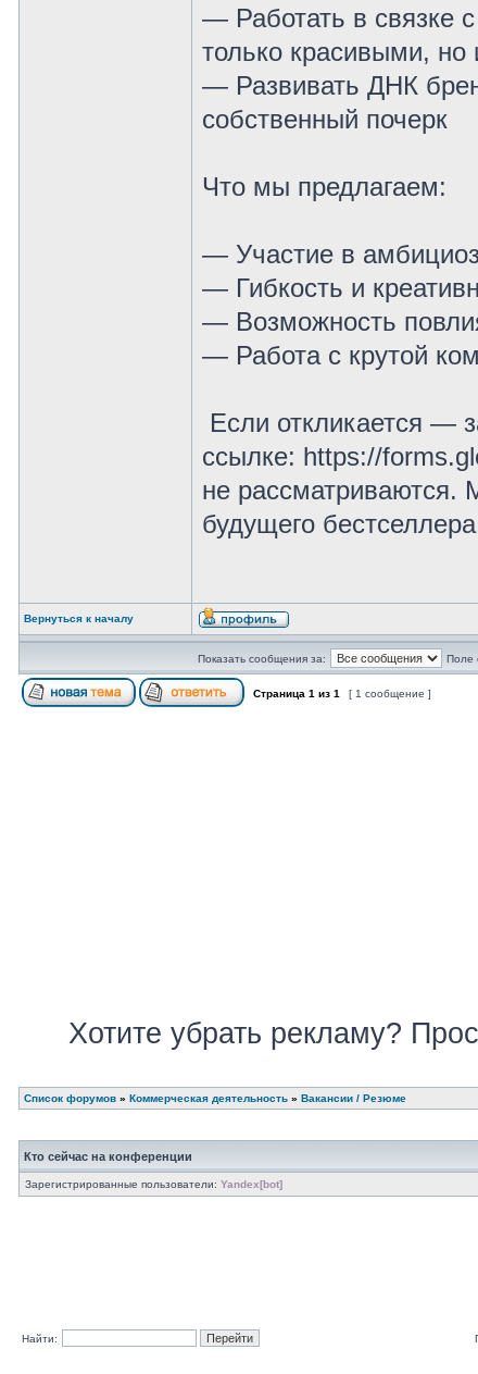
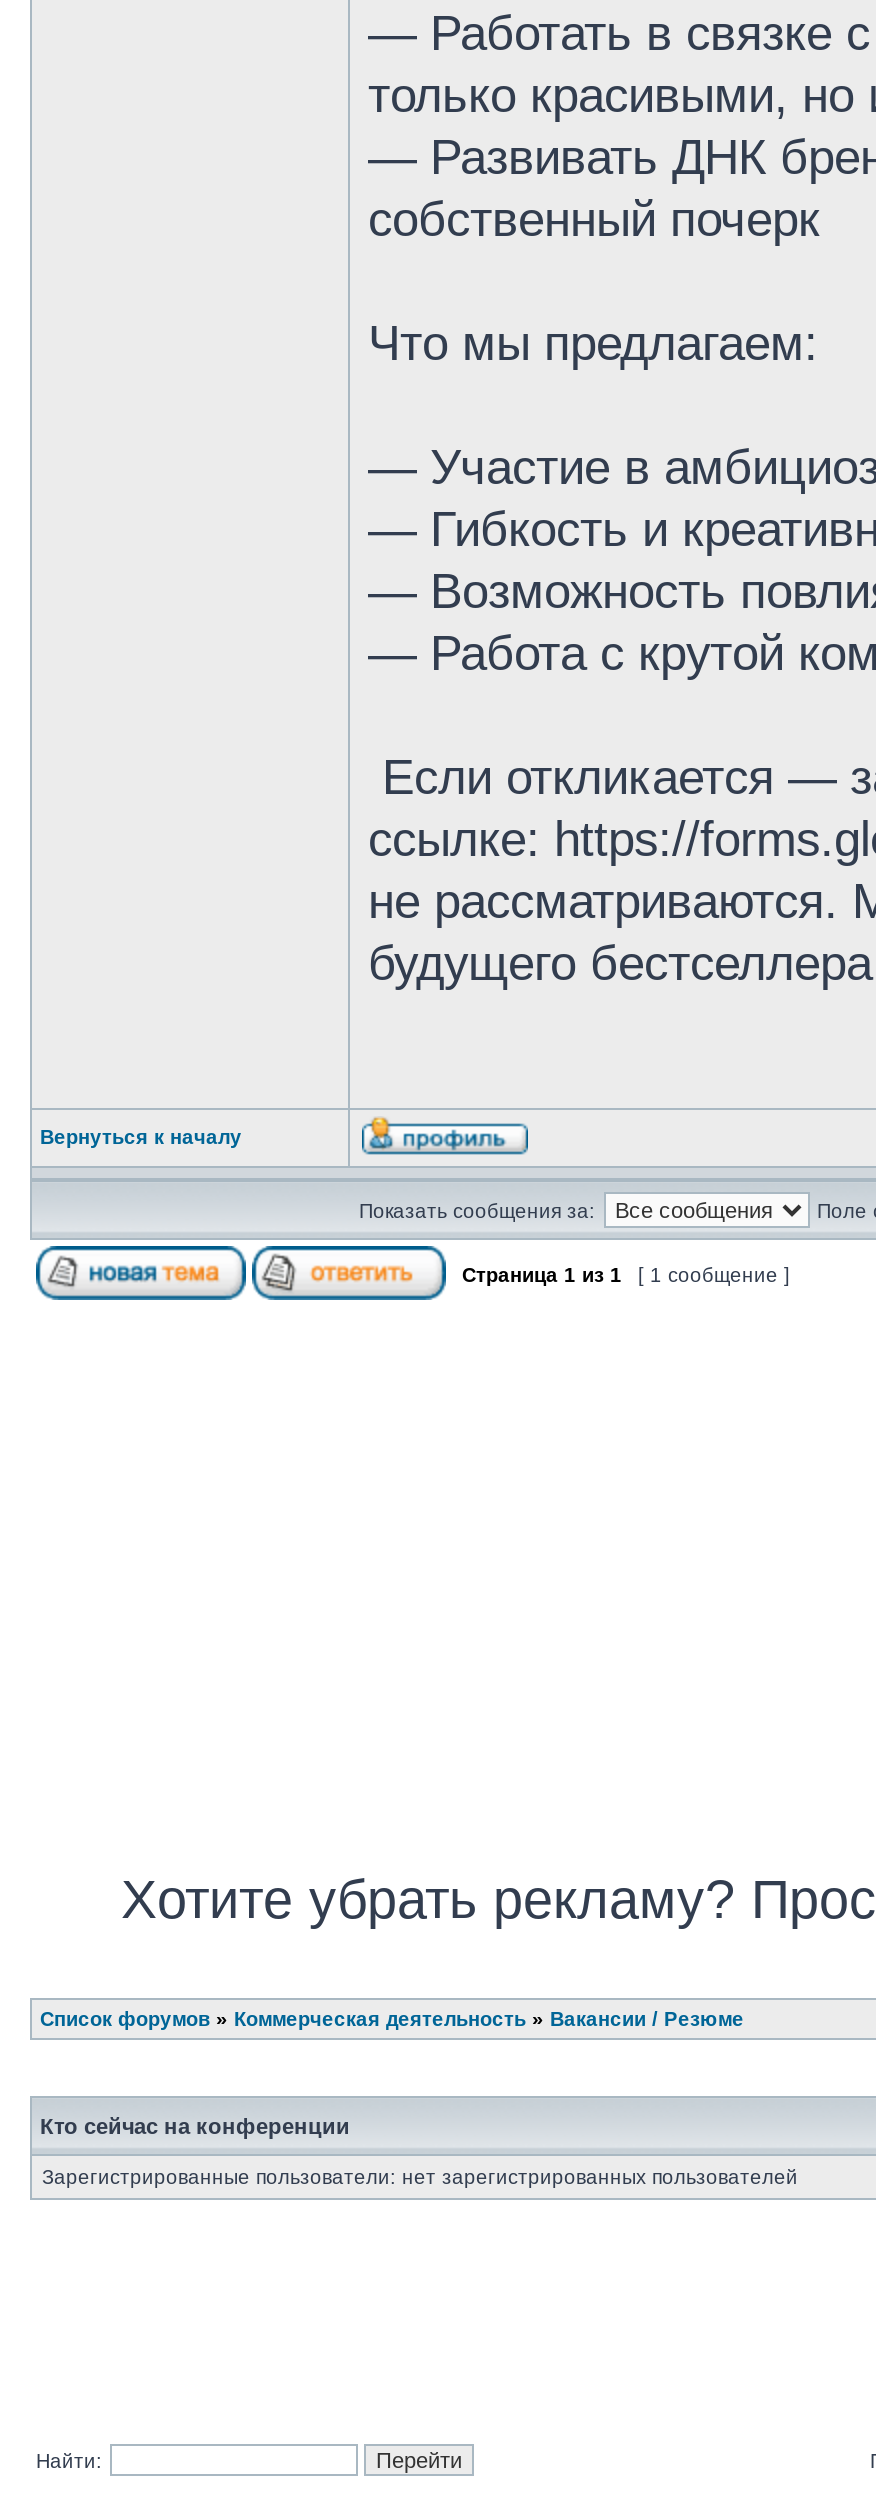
- Зарегистрированные пользователи: Yandex[bot]
+ Зарегистрированные пользователи: нет зарегистрированных пользователей
